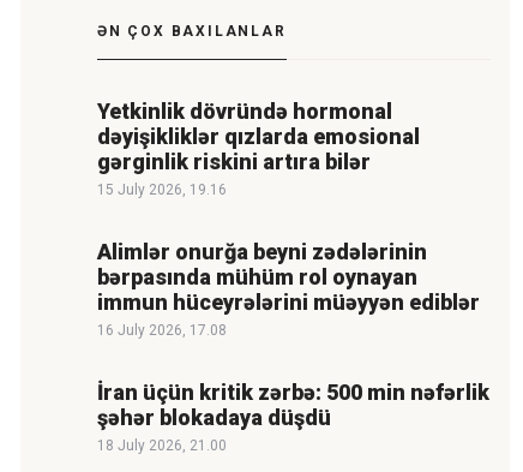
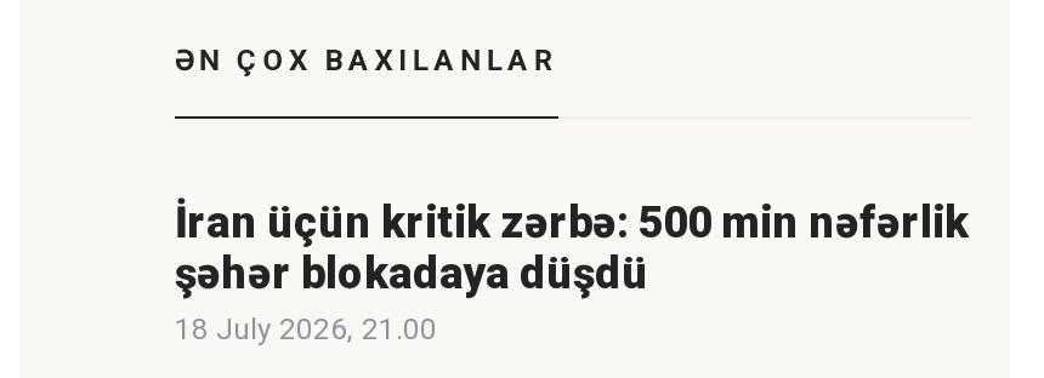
- Yetkinlik dövründə hormonal
- dəyişikliklər qızlarda emosional
- gərginlik riskini artıra bilər
- 15 July 2026, 19.16
- Alimlər onurğa beyni zədələrinin
- bərpasında mühüm rol oynayan
- immun hüceyrələrini müəyyən ediblər
- 16 July 2026, 17.08
